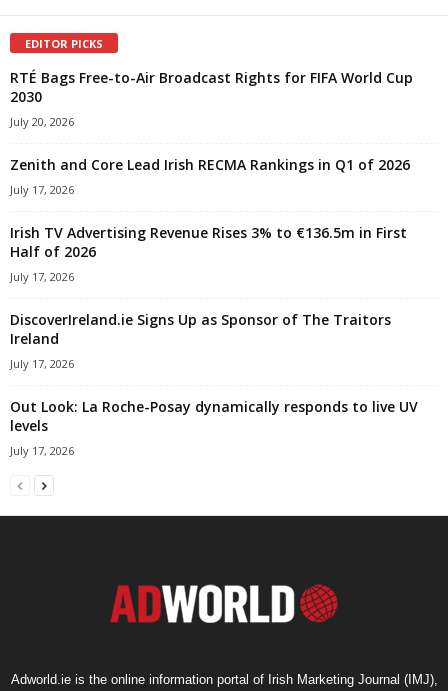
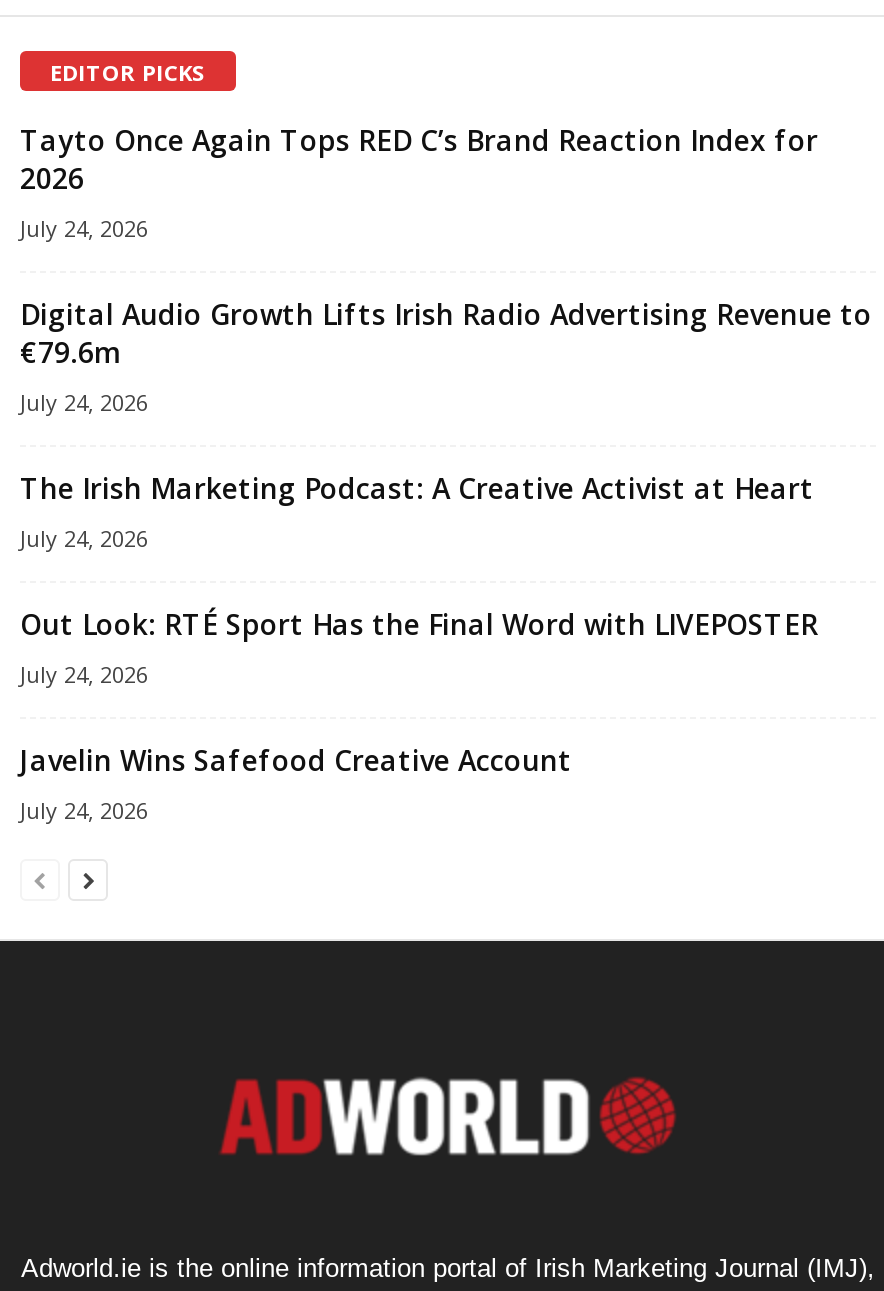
- RTÉ Bags Free-to-Air Broadcast Rights for FIFA World Cup
- 2030
- July 20, 2026
+ Tayto Once Again Tops RED C’s Brand Reaction Index for
+ 2026
+ July 24, 2026

- Zenith and Core Lead Irish RECMA Rankings in Q1 of 2026
- July 17, 2026
+ Digital Audio Growth Lifts Irish Radio Advertising Revenue to
+ €79.6m
+ July 24, 2026

- Irish TV Advertising Revenue Rises 3% to €136.5m in First
- Half of 2026
- July 17, 2026
+ The Irish Marketing Podcast: A Creative Activist at Heart
+ July 24, 2026

- DiscoverIreland.ie Signs Up as Sponsor of The Traitors
- Ireland
- July 17, 2026
+ Out Look: RTÉ Sport Has the Final Word with LIVEPOSTER
+ July 24, 2026

- Out Look: La Roche-Posay dynamically responds to live UV
- levels
- July 17, 2026
+ Javelin Wins Safefood Creative Account
+ July 24, 2026
